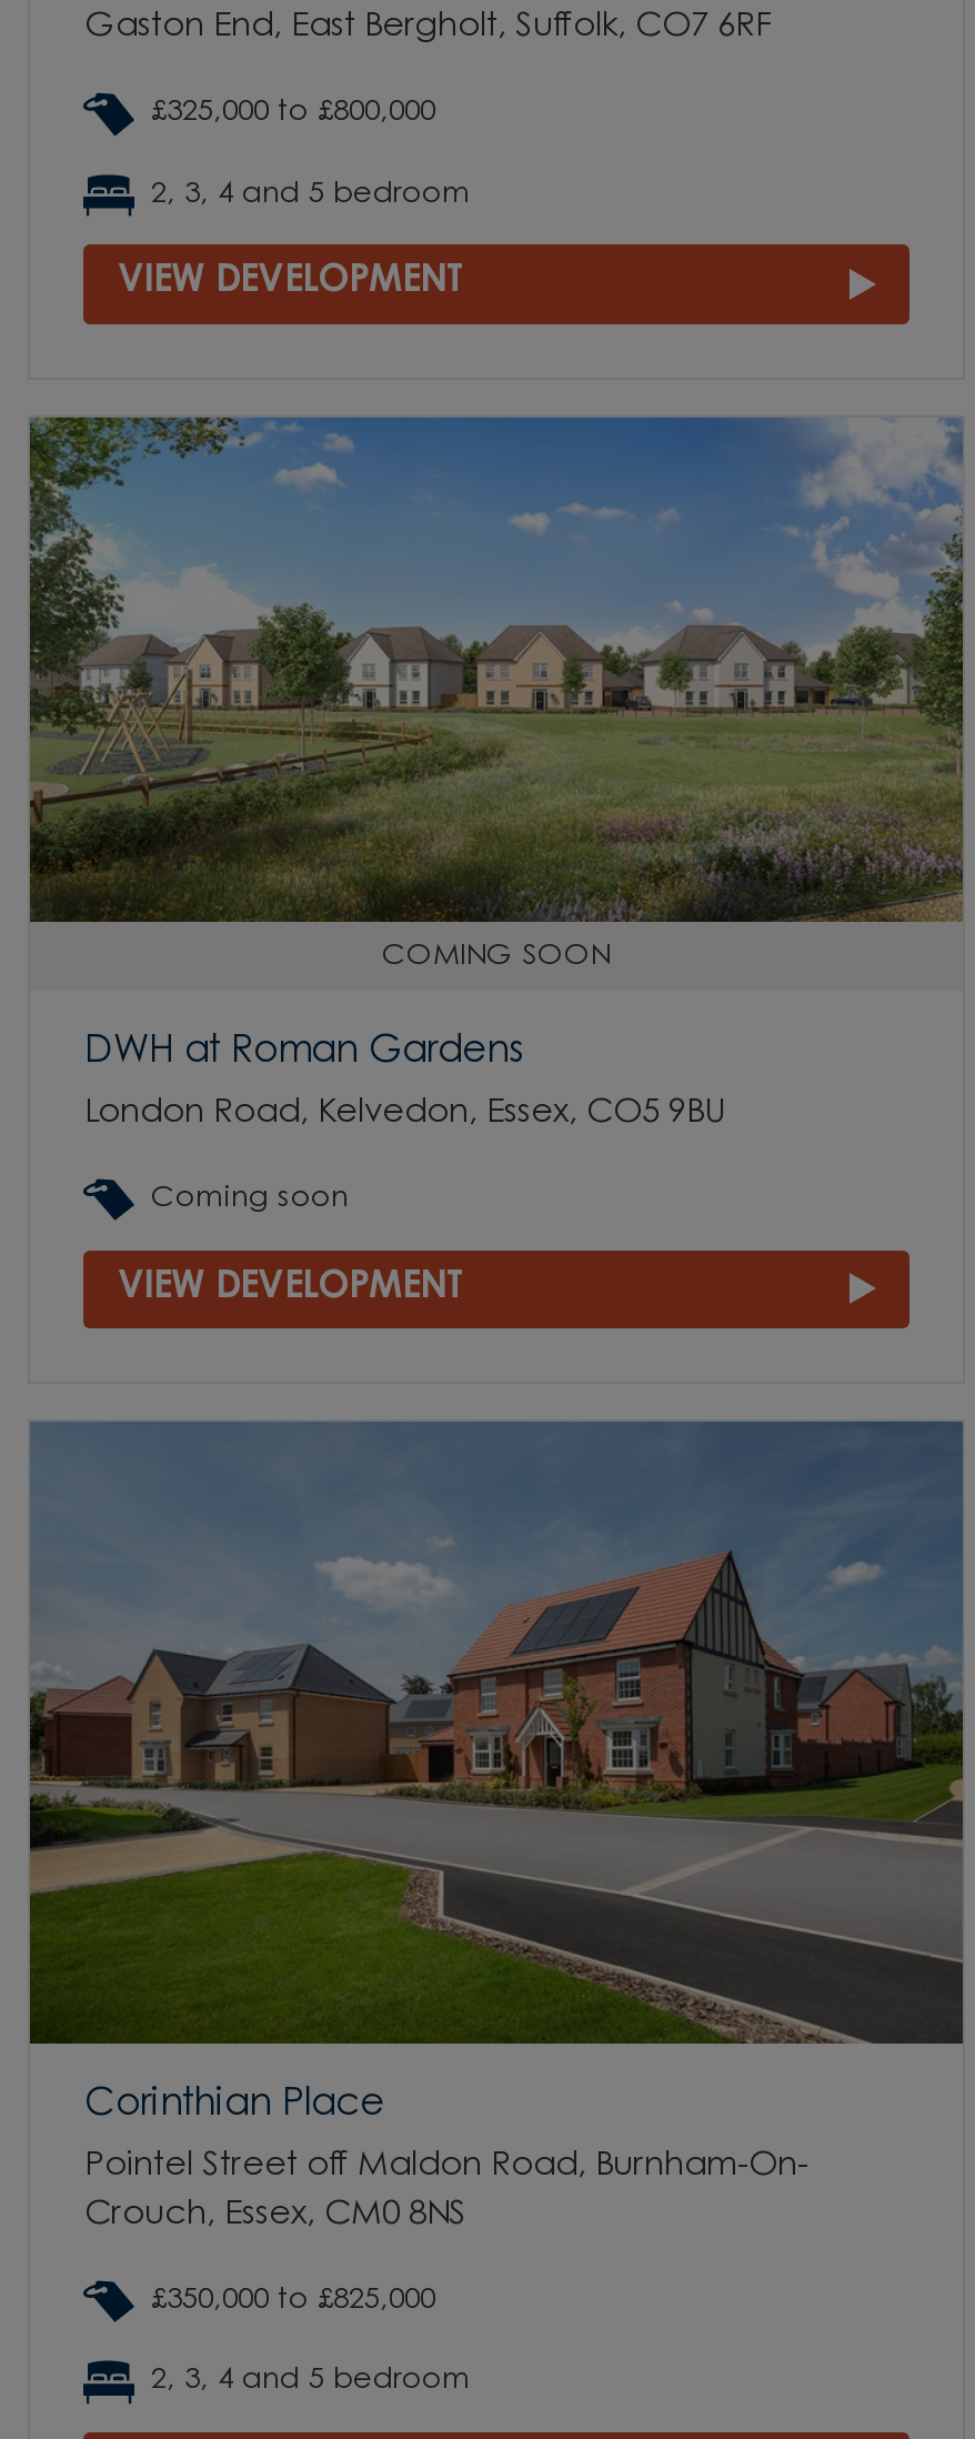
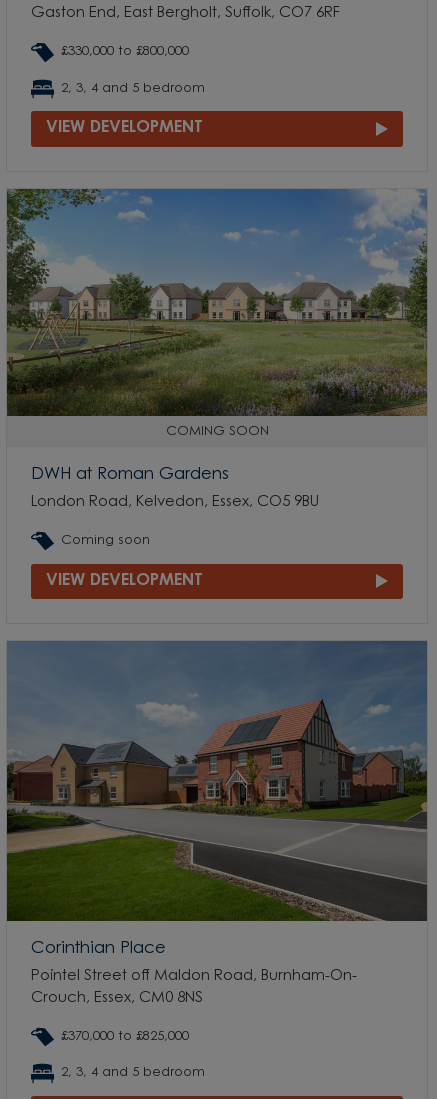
- £325,000 to £800,000
+ £330,000 to £800,000

- £350,000 to £825,000
+ £370,000 to £825,000
